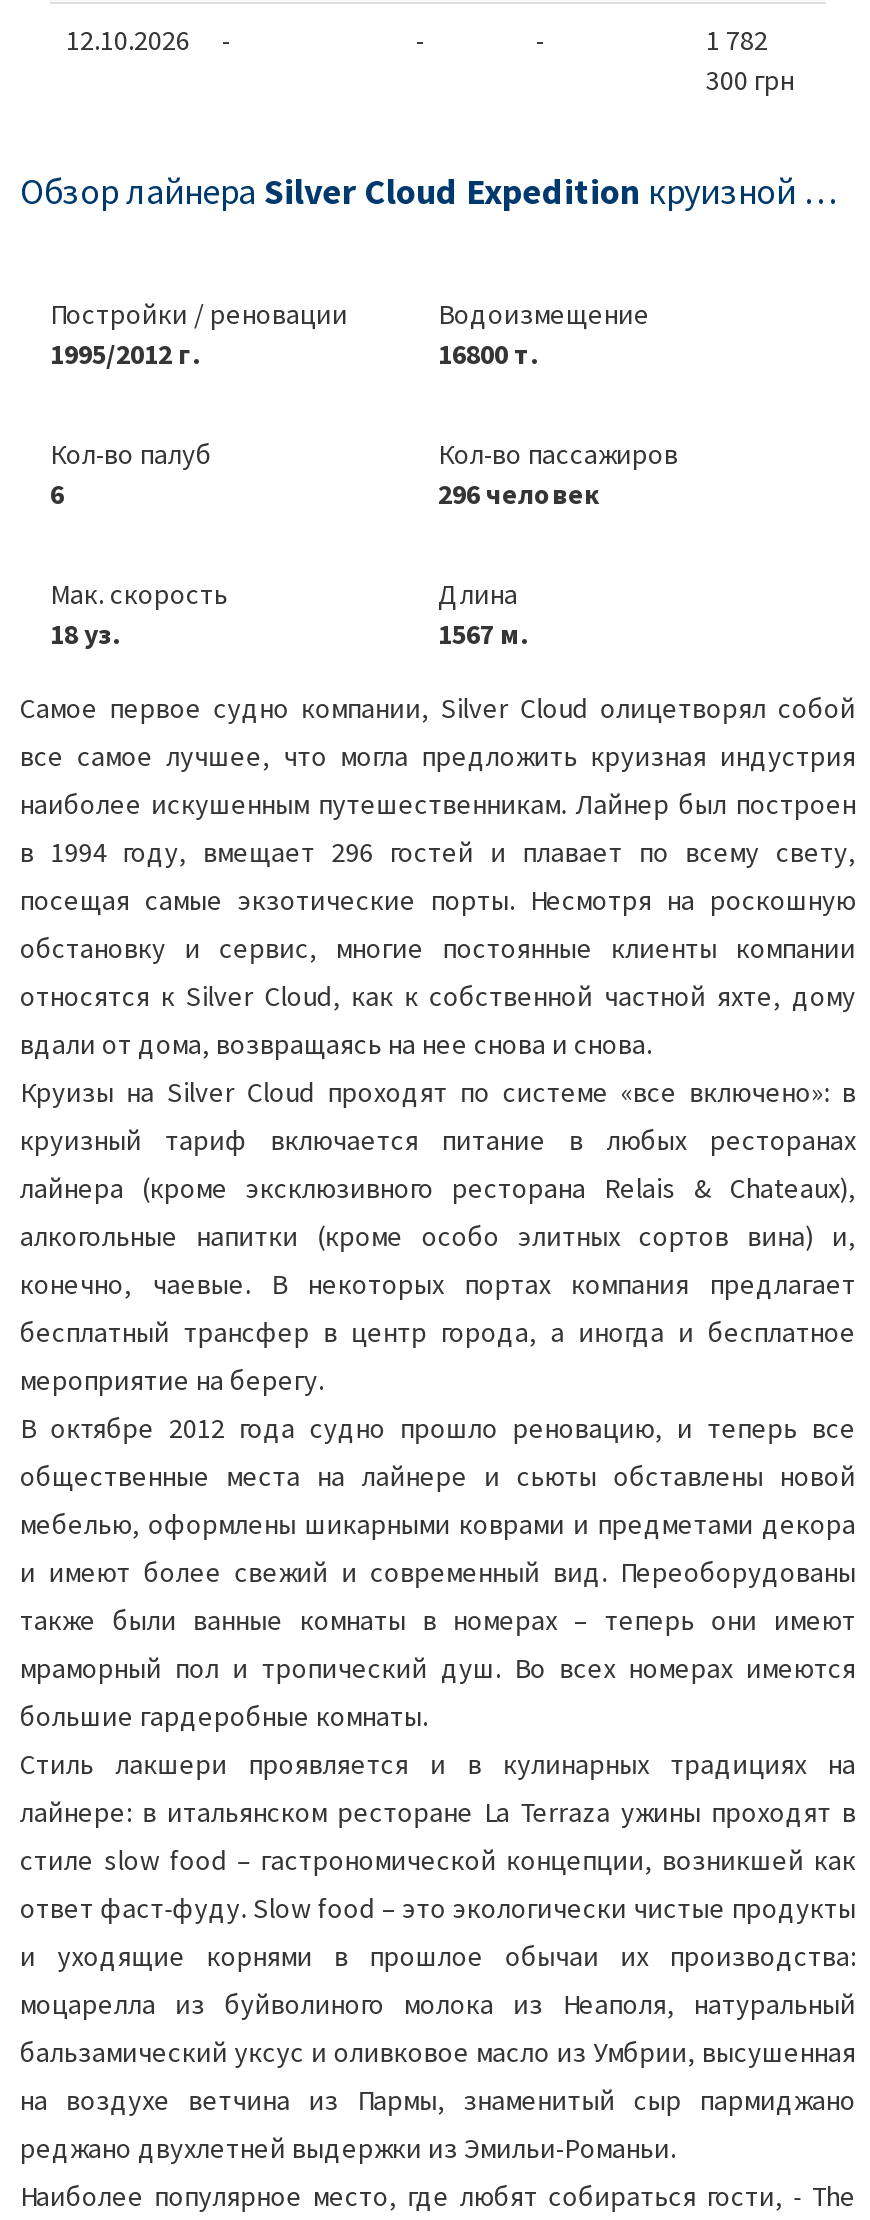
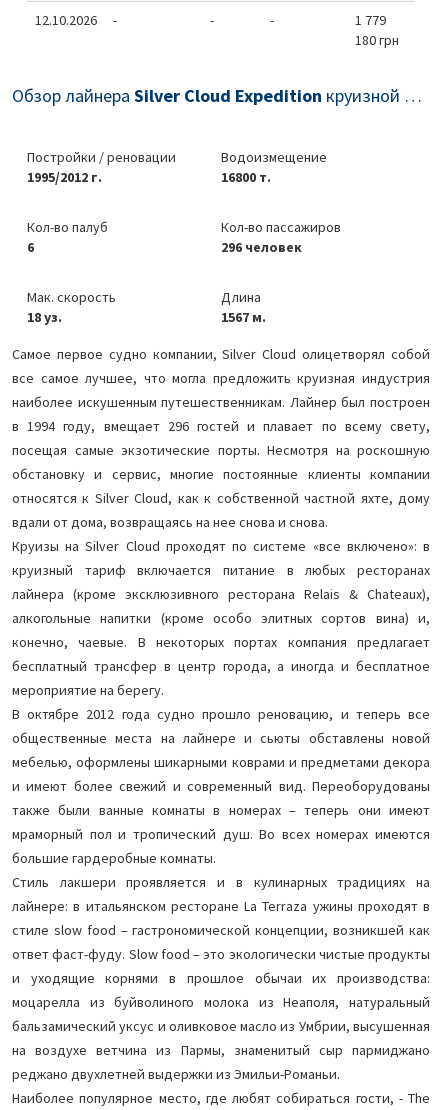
- 1 782
+ 1 779

- 300 грн
+ 180 грн
